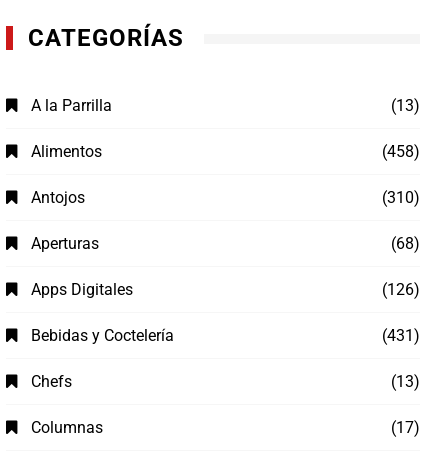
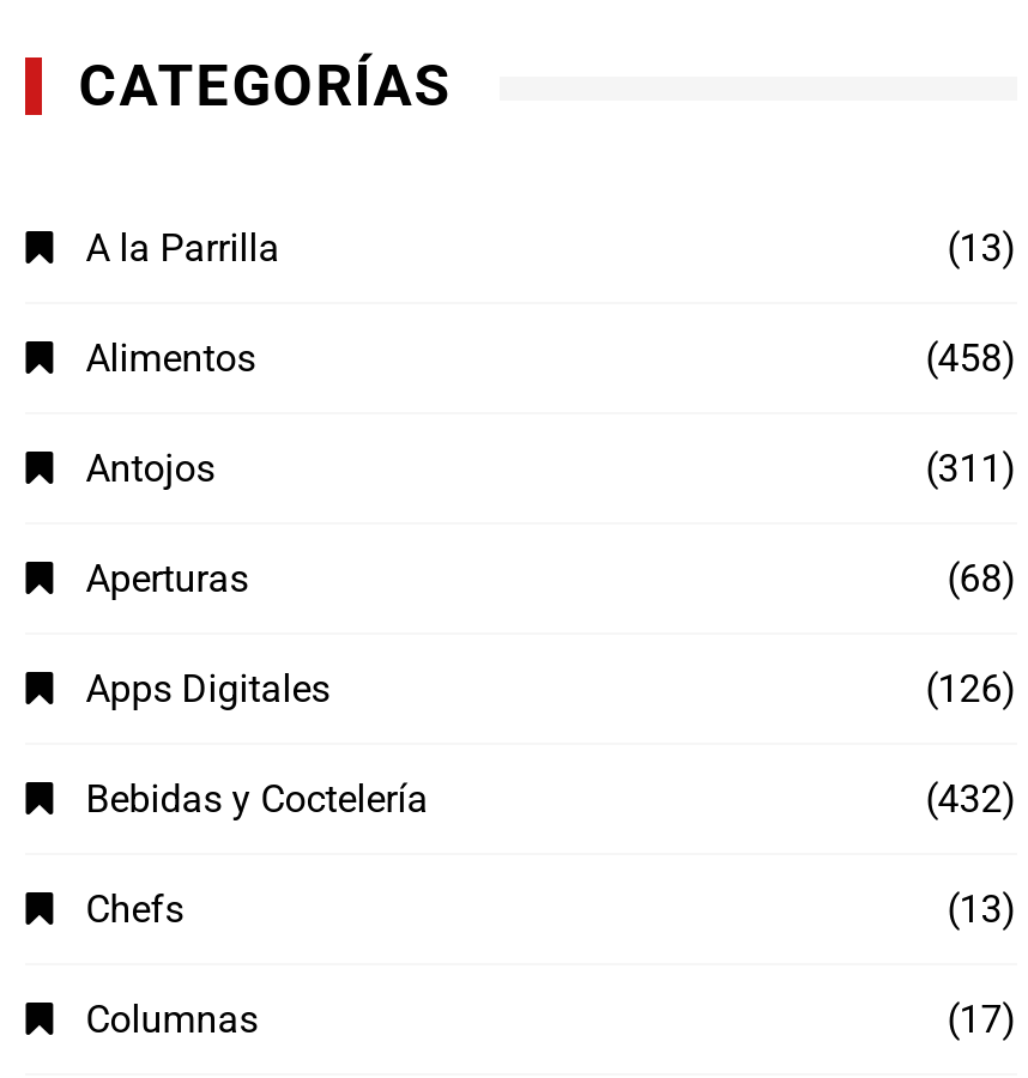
- (310)
+ (311)

- (431)
+ (432)
